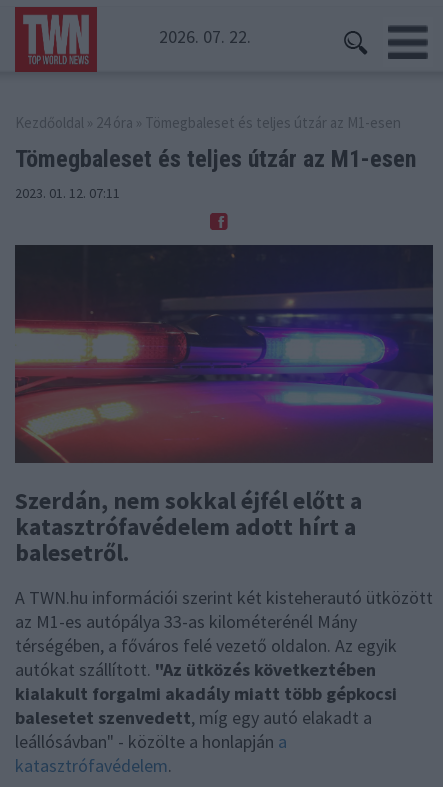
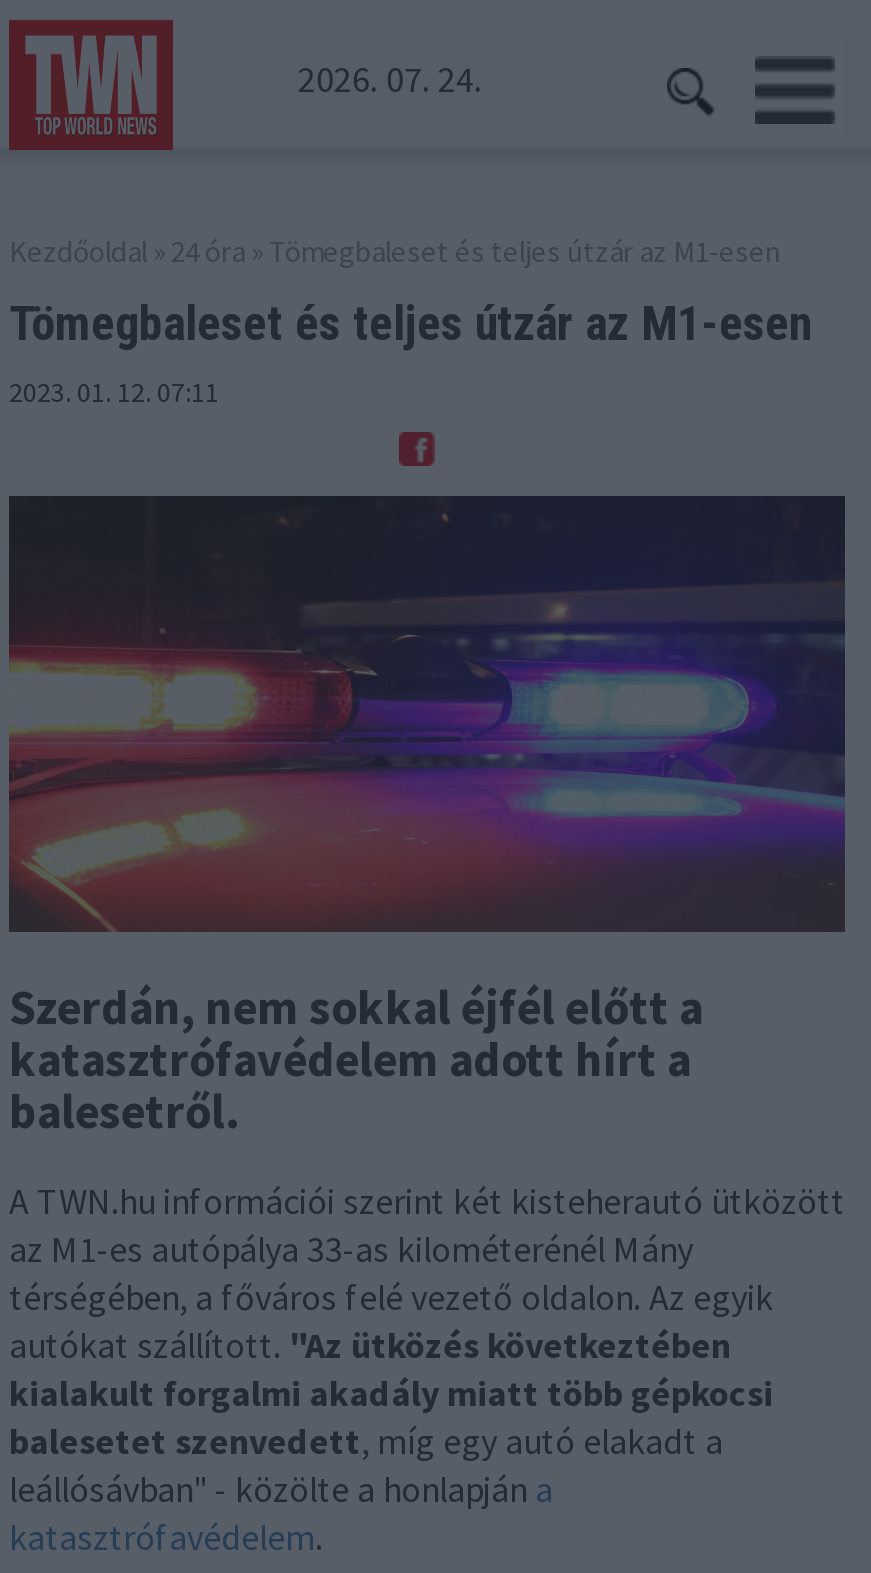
- 2026. 07. 22.
+ 2026. 07. 24.
